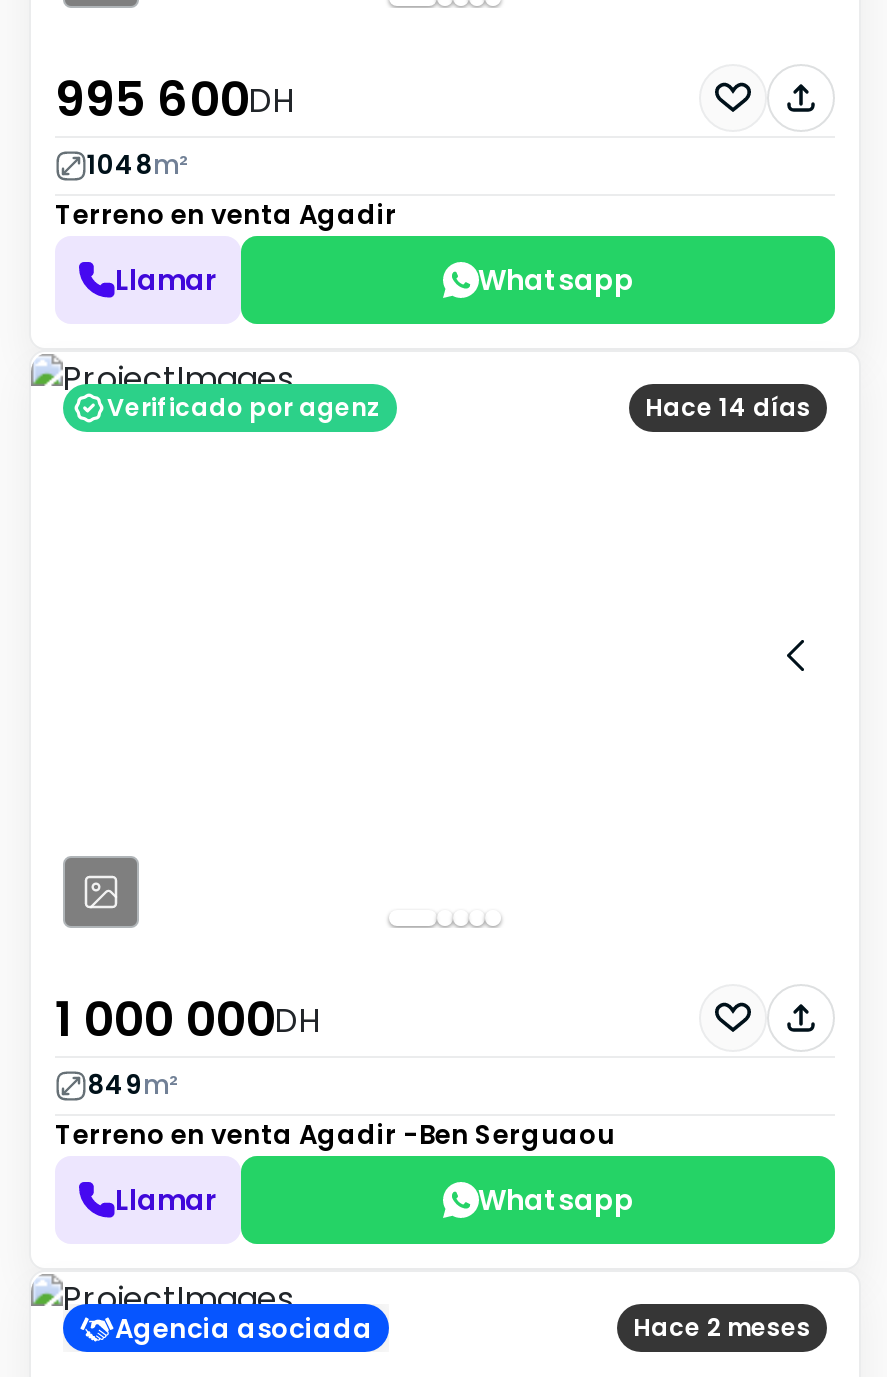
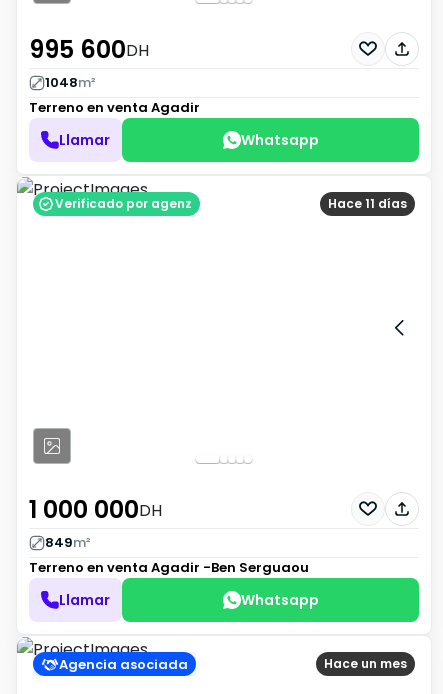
- Hace 14 días
+ Hace 11 días

- Hace 2 meses
+ Hace un mes
